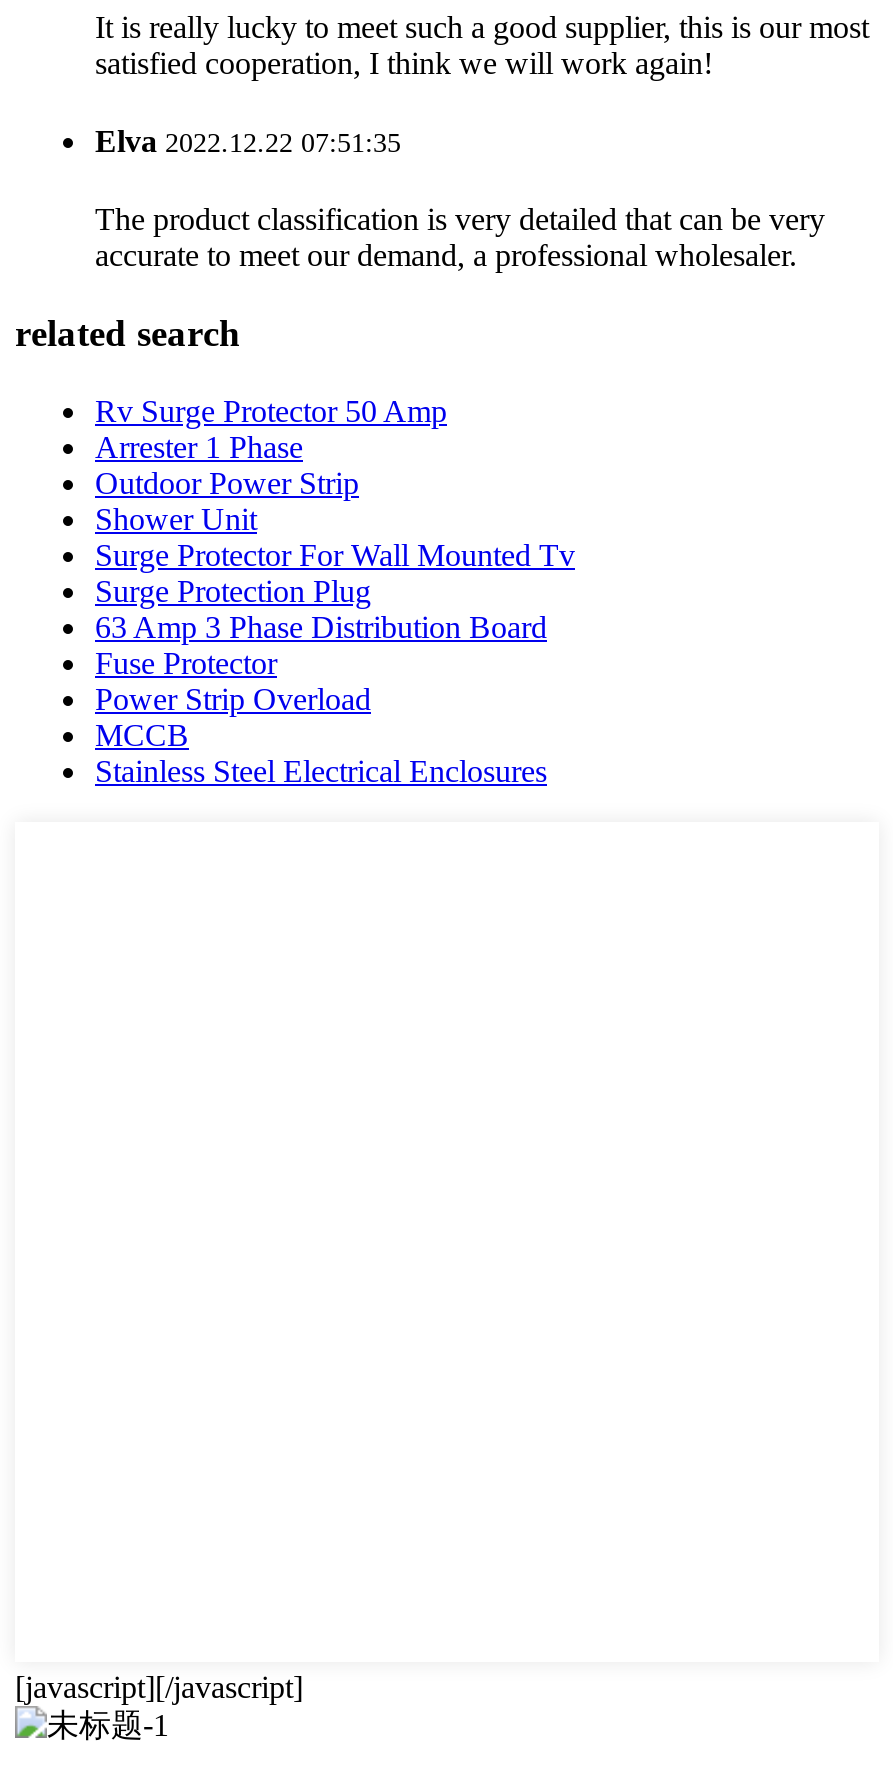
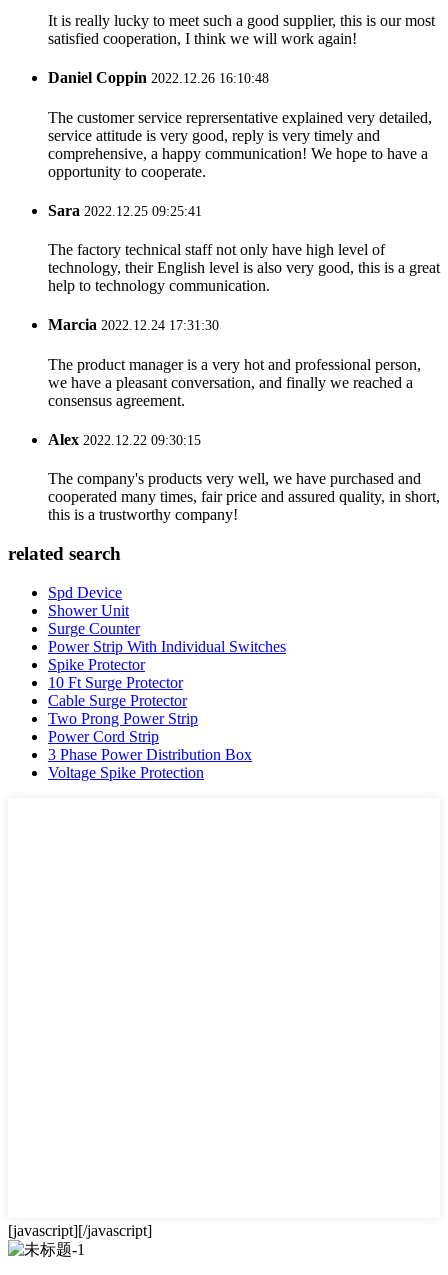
- Elva 2022.12.22 07:51:35
- The product classification is very detailed that can be very
- accurate to meet our demand, a professional wholesaler.
+ Daniel Coppin 2022.12.26 16:10:48
+ The customer service reprersentative explained very detailed,
+ service attitude is very good, reply is very timely and
+ comprehensive, a happy communication! We hope to have a
+ opportunity to cooperate.
+ Sara 2022.12.25 09:25:41
+ The factory technical staff not only have high level of
+ technology, their English level is also very good, this is a great
+ help to technology communication.
+ Marcia 2022.12.24 17:31:30
+ The product manager is a very hot and professional person,
+ we have a pleasant conversation, and finally we reached a
+ consensus agreement.
+ Alex 2022.12.22 09:30:15
+ The company's products very well, we have purchased and
+ cooperated many times, fair price and assured quality, in short,
+ this is a trustworthy company!

- Rv Surge Protector 50 Amp
- Arrester 1 Phase
- Outdoor Power Strip
+ Spd Device

- Surge Protector For Wall Mounted Tv
- Surge Protection Plug
- 63 Amp 3 Phase Distribution Board
- Fuse Protector
- Power Strip Overload
- MCCB
- Stainless Steel Electrical Enclosures
+ Surge Counter
+ Power Strip With Individual Switches
+ Spike Protector
+ 10 Ft Surge Protector
+ Cable Surge Protector
+ Two Prong Power Strip
+ Power Cord Strip
+ 3 Phase Power Distribution Box
+ Voltage Spike Protection
